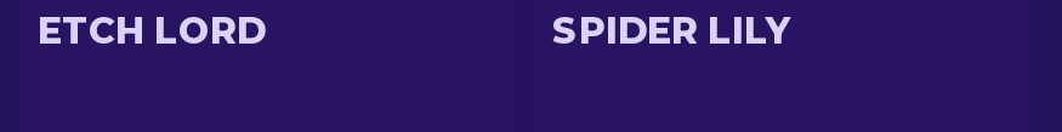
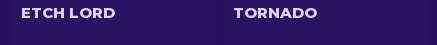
- SPIDER LILY
+ TORNADO
